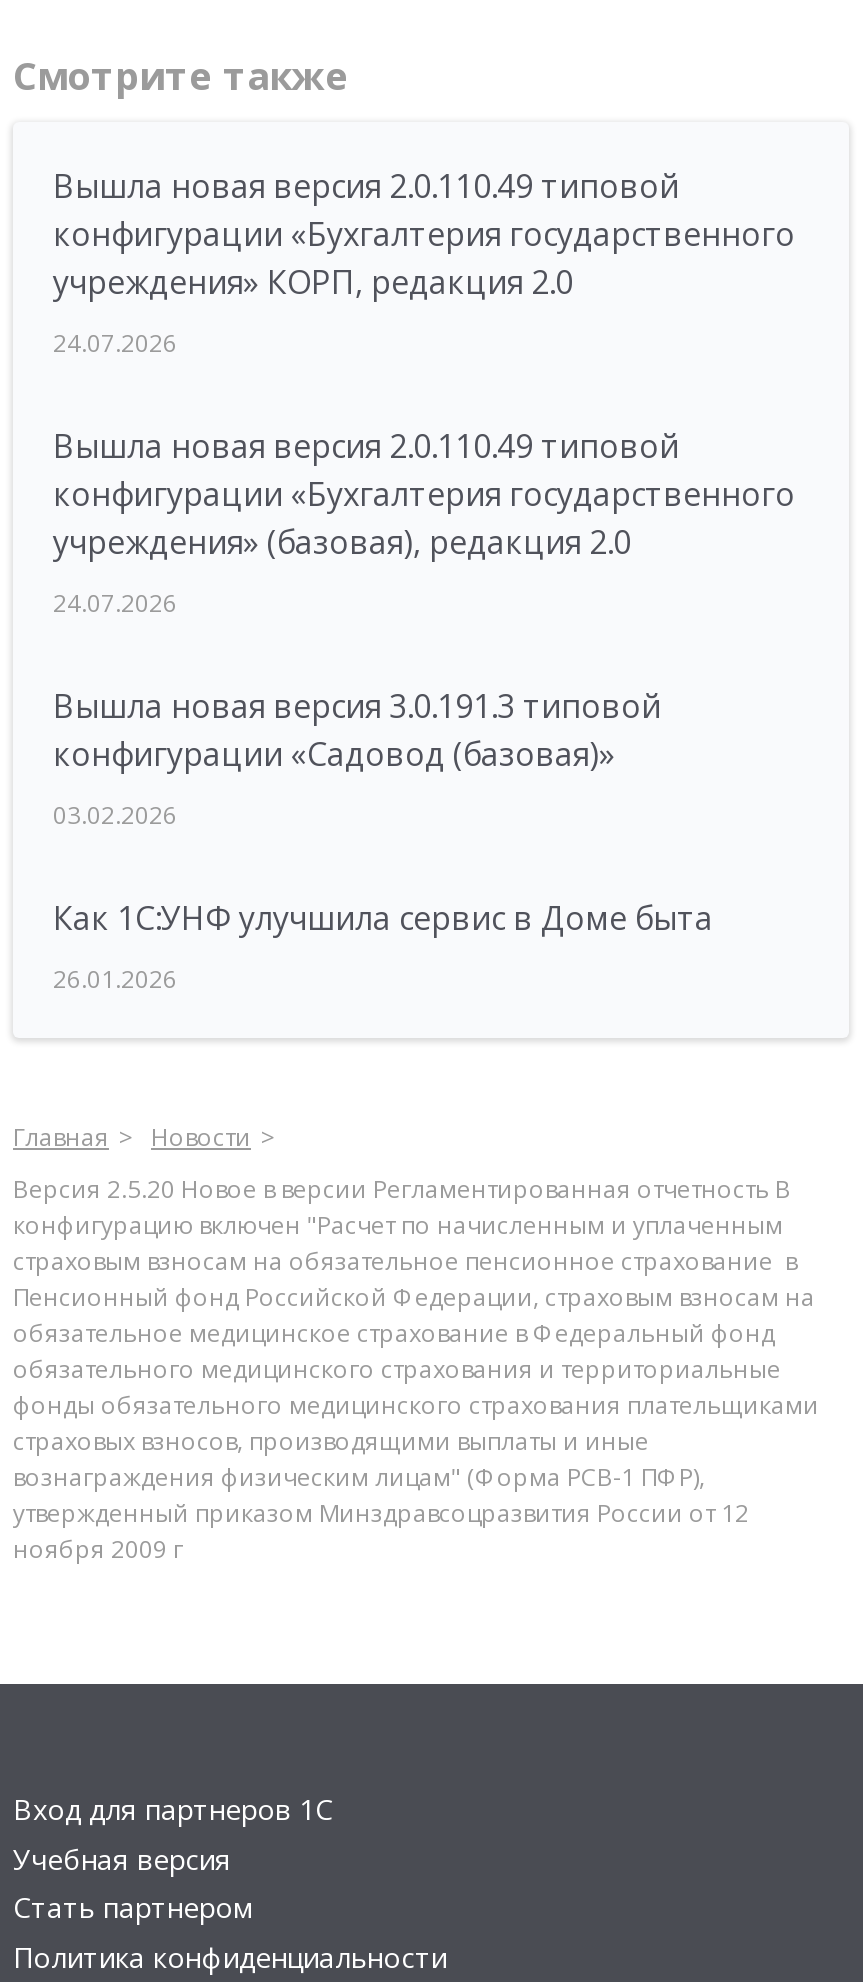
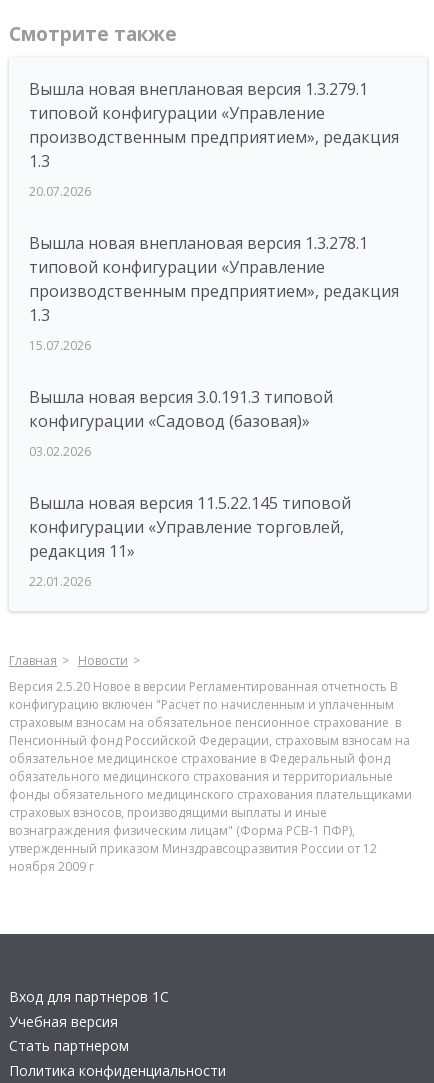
- Вышла новая версия 2.0.110.49 типовой
- конфигурации «Бухгалтерия государственного
- учреждения» КОРП, редакция 2.0
+ Вышла новая внеплановая версия 1.3.279.1
+ типовой конфигурации «Управление
+ производственным предприятием», редакция
+ 1.3

- 24.07.2026
+ 20.07.2026

- Вышла новая версия 2.0.110.49 типовой
- конфигурации «Бухгалтерия государственного
- учреждения» (базовая), редакция 2.0
+ Вышла новая внеплановая версия 1.3.278.1
+ типовой конфигурации «Управление
+ производственным предприятием», редакция
+ 1.3

- 24.07.2026
+ 15.07.2026

- Как 1С:УНФ улучшила сервис в Доме быта
+ Вышла новая версия 11.5.22.145 типовой
+ конфигурации «Управление торговлей,
+ редакция 11»

- 26.01.2026
+ 22.01.2026
